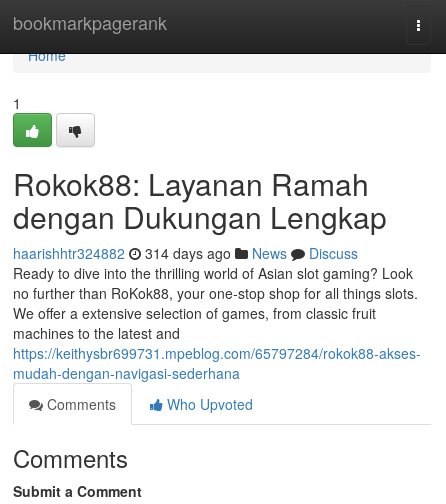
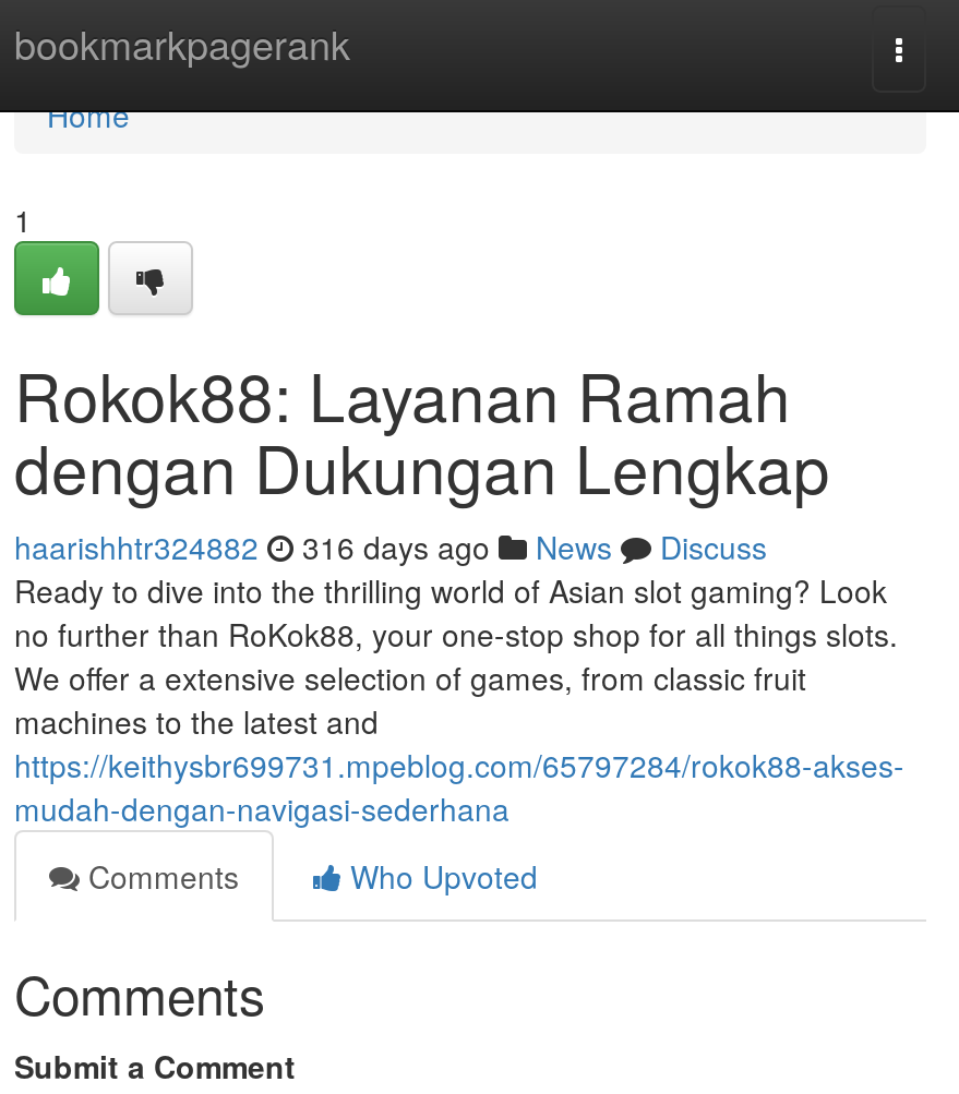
- haarishhtr324882 314 days ago News Discuss
+ haarishhtr324882 316 days ago News Discuss
